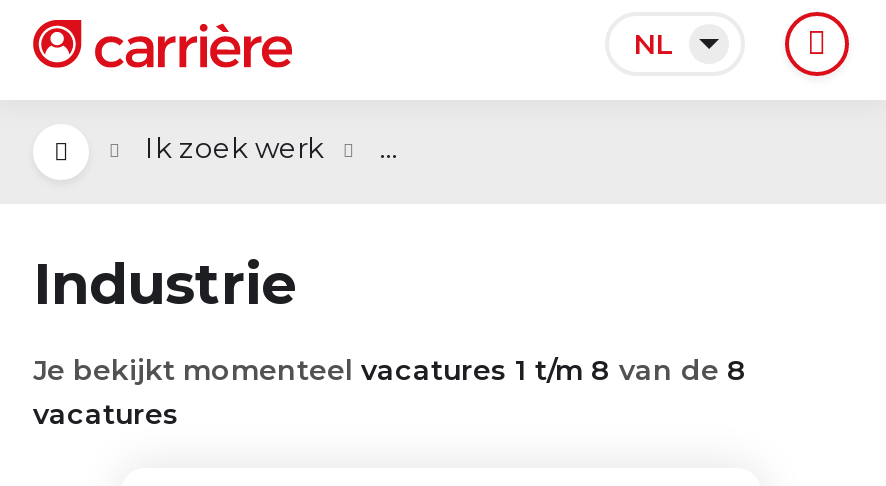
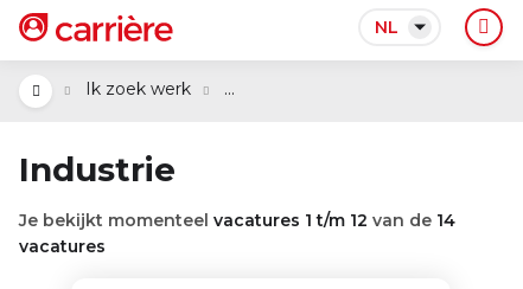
- Je bekijkt momenteel vacatures 1 t/m 8 van de 8
+ Je bekijkt momenteel vacatures 1 t/m 12 van de 14
